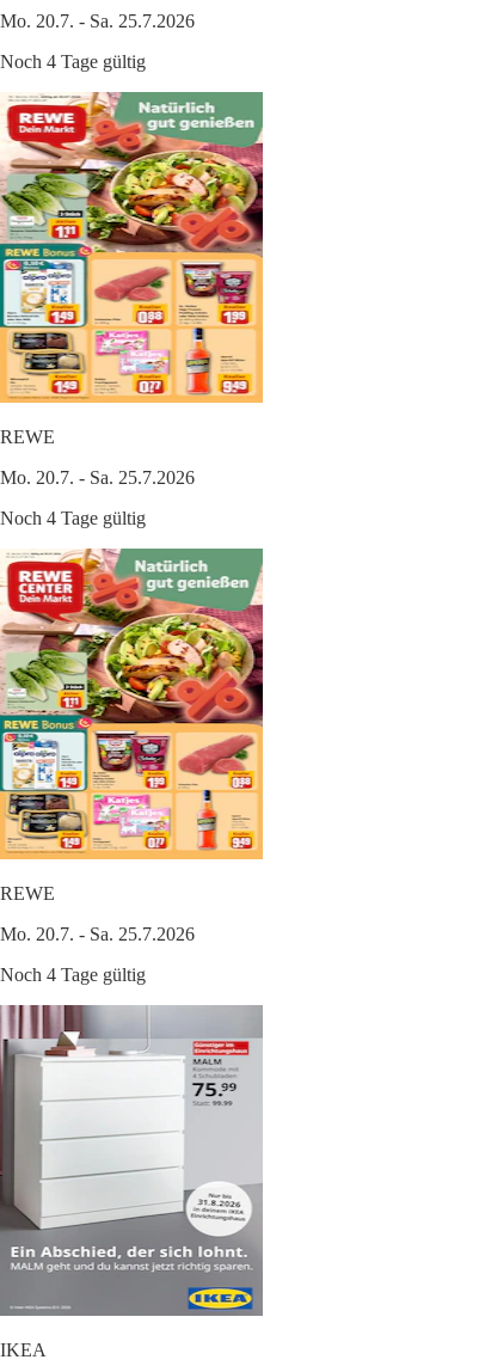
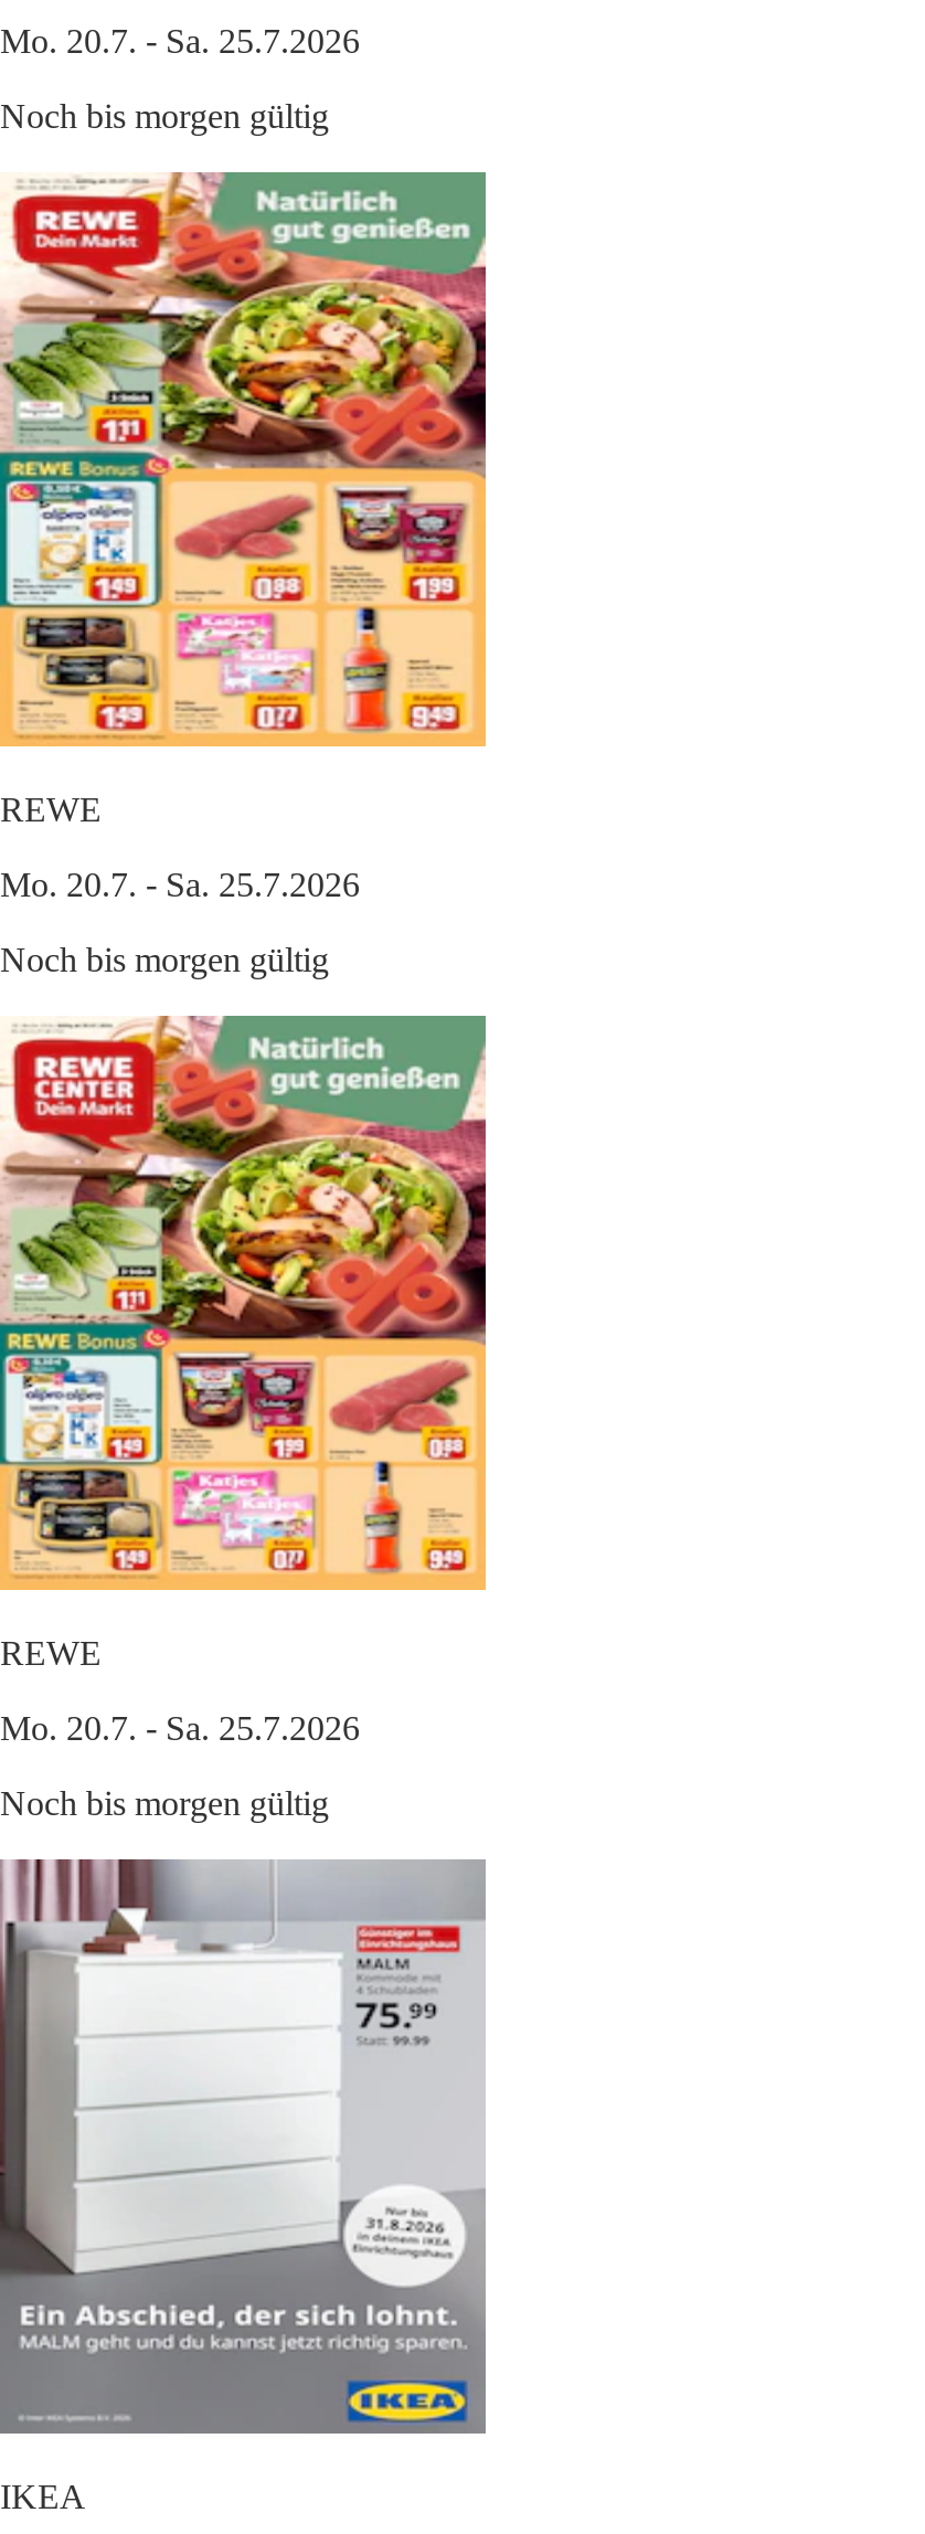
- Noch 4 Tage gültig
+ Noch bis morgen gültig

- Noch 4 Tage gültig
+ Noch bis morgen gültig

- Noch 4 Tage gültig
+ Noch bis morgen gültig
